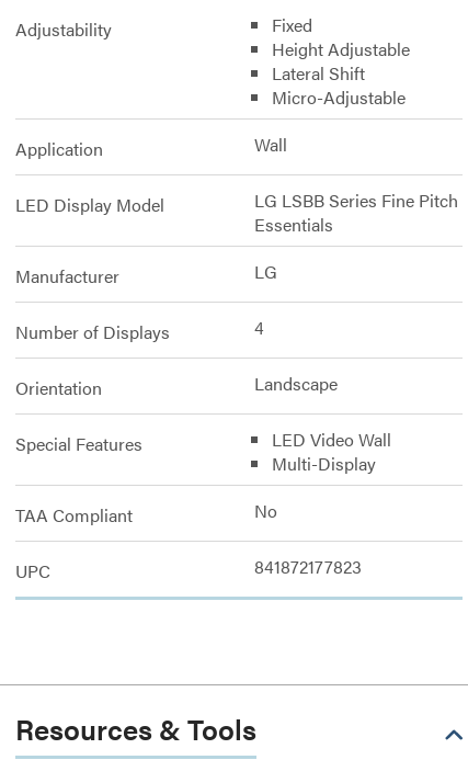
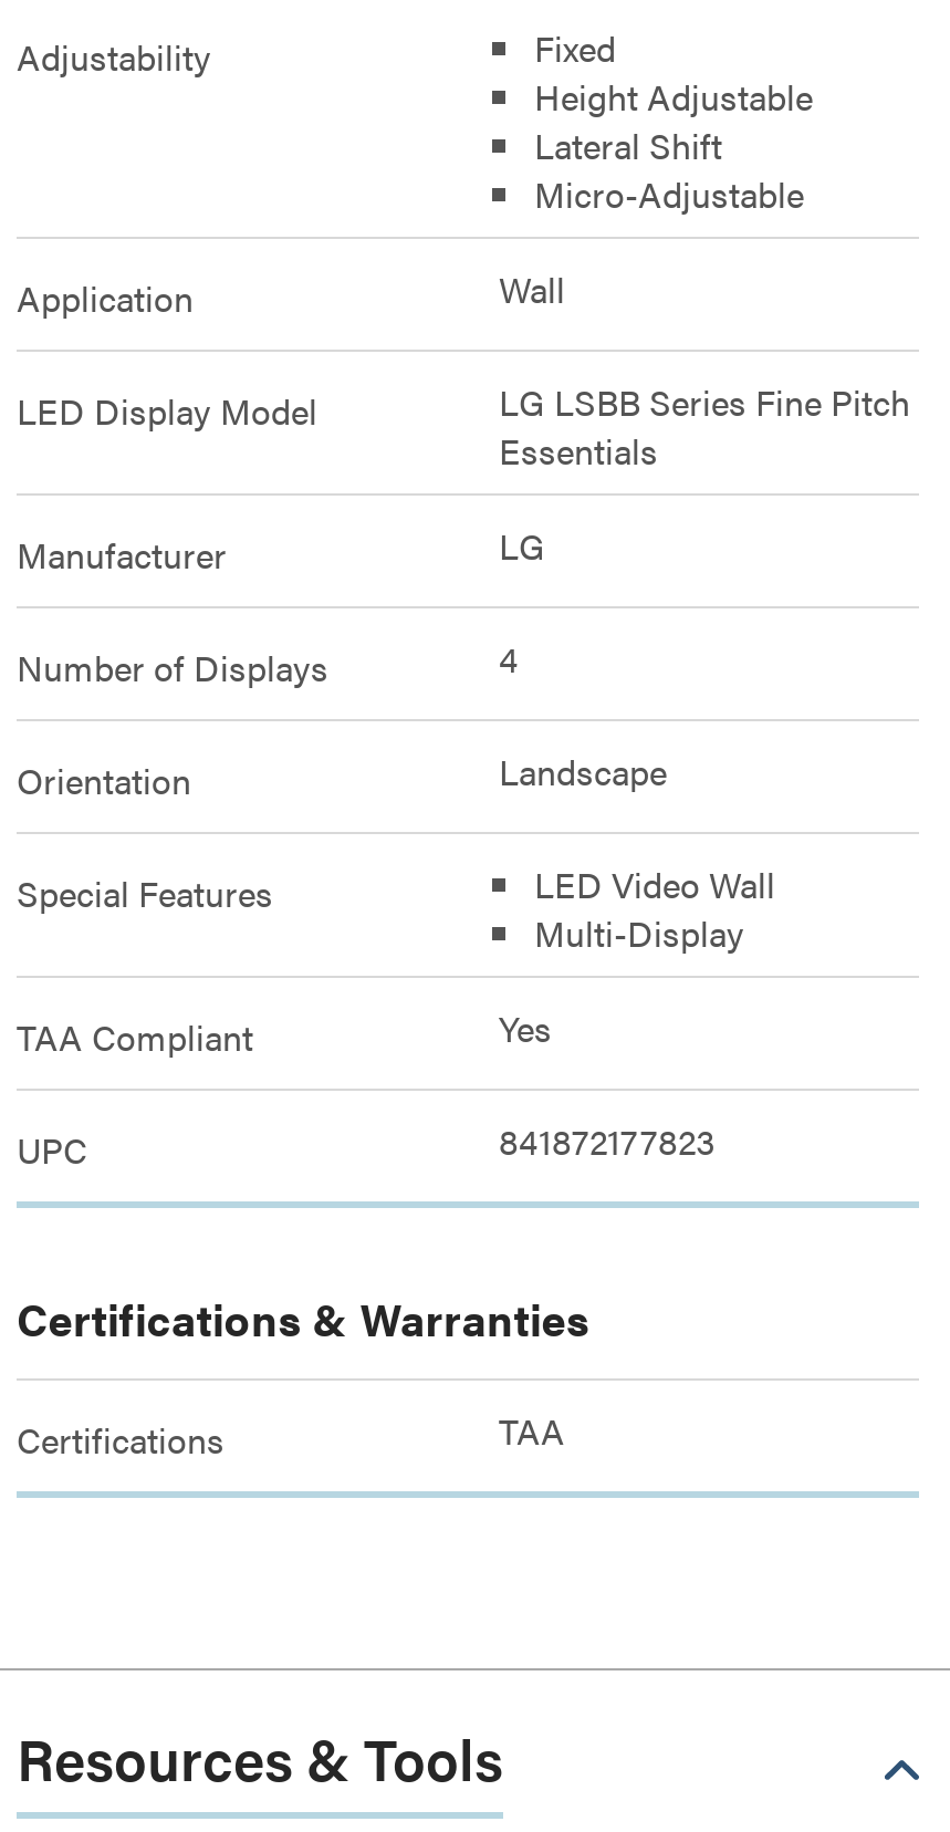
- No
+ Yes

+ Certifications & Warranties
+ Certifications
+ TAA
